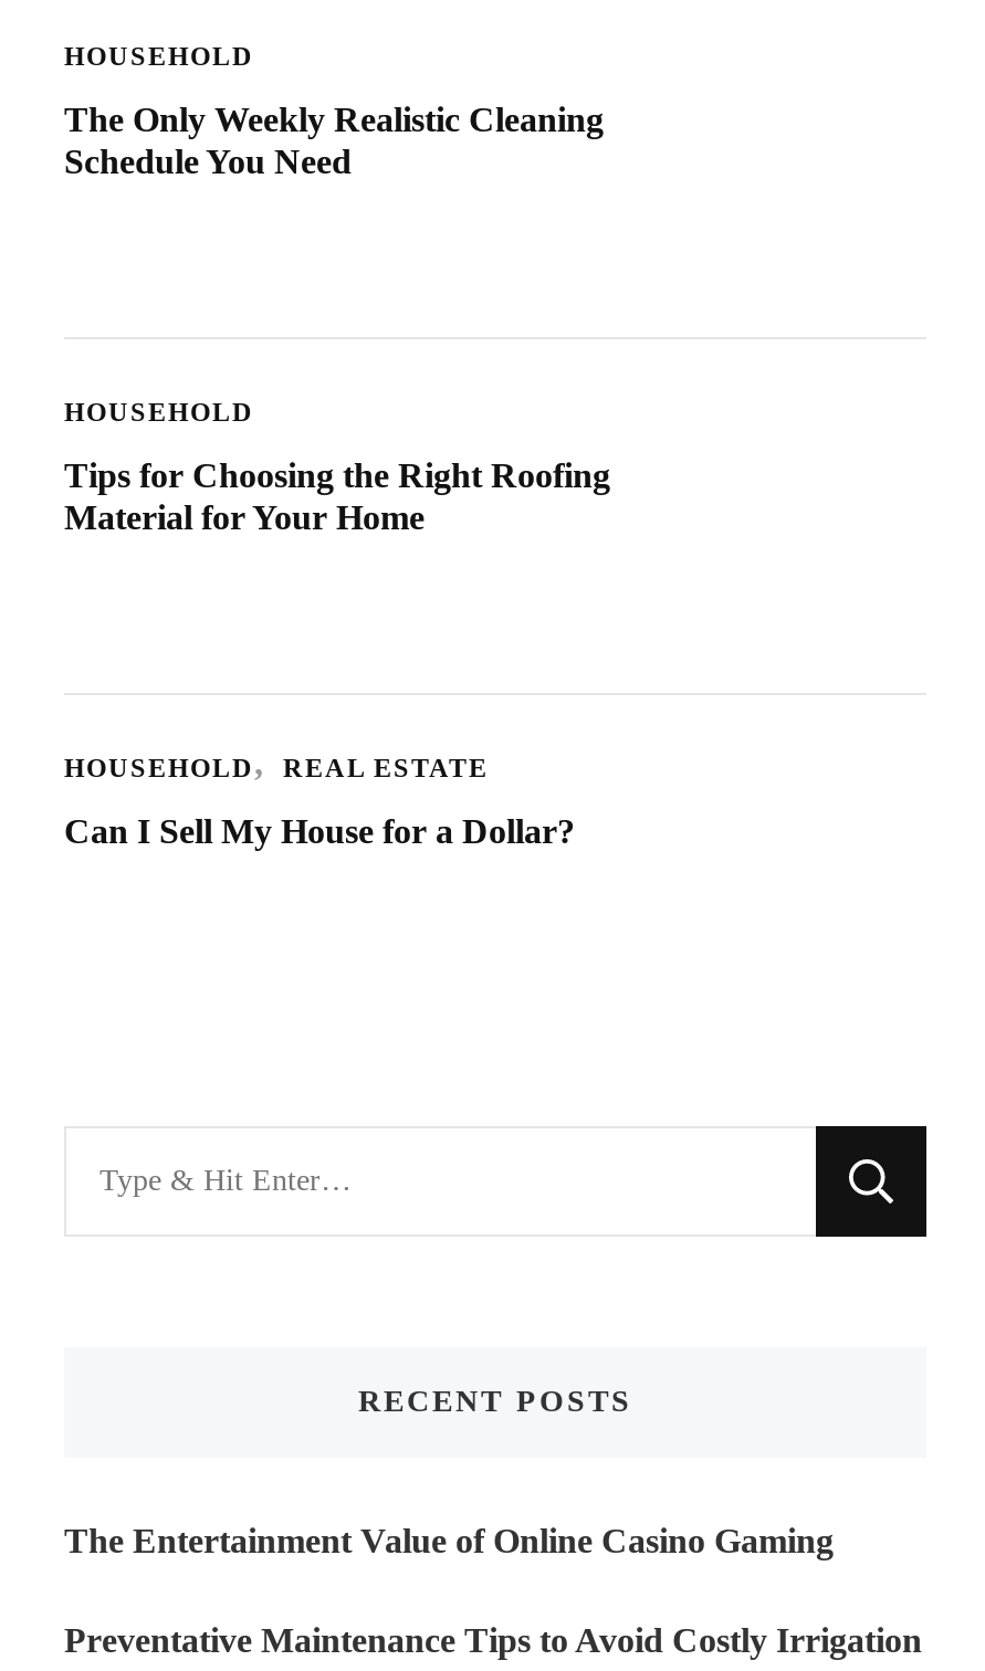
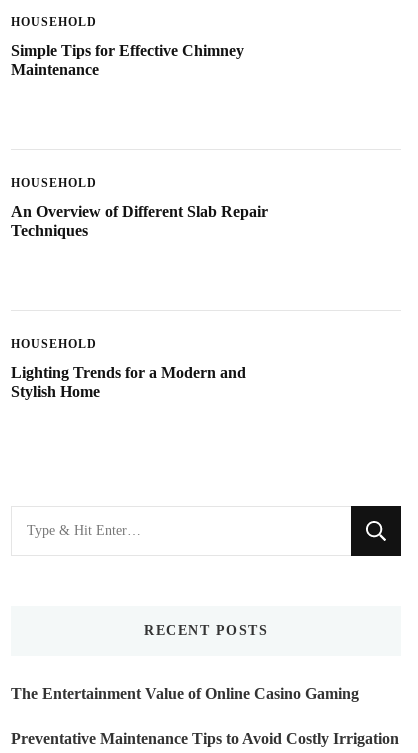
- The Only Weekly Realistic Cleaning
- Schedule You Need
+ Simple Tips for Effective Chimney
+ Maintenance

- Tips for Choosing the Right Roofing
- Material for Your Home
+ An Overview of Different Slab Repair
+ Techniques

- REAL ESTATE
- Can I Sell My House for a Dollar?
+ Lighting Trends for a Modern and
+ Stylish Home
